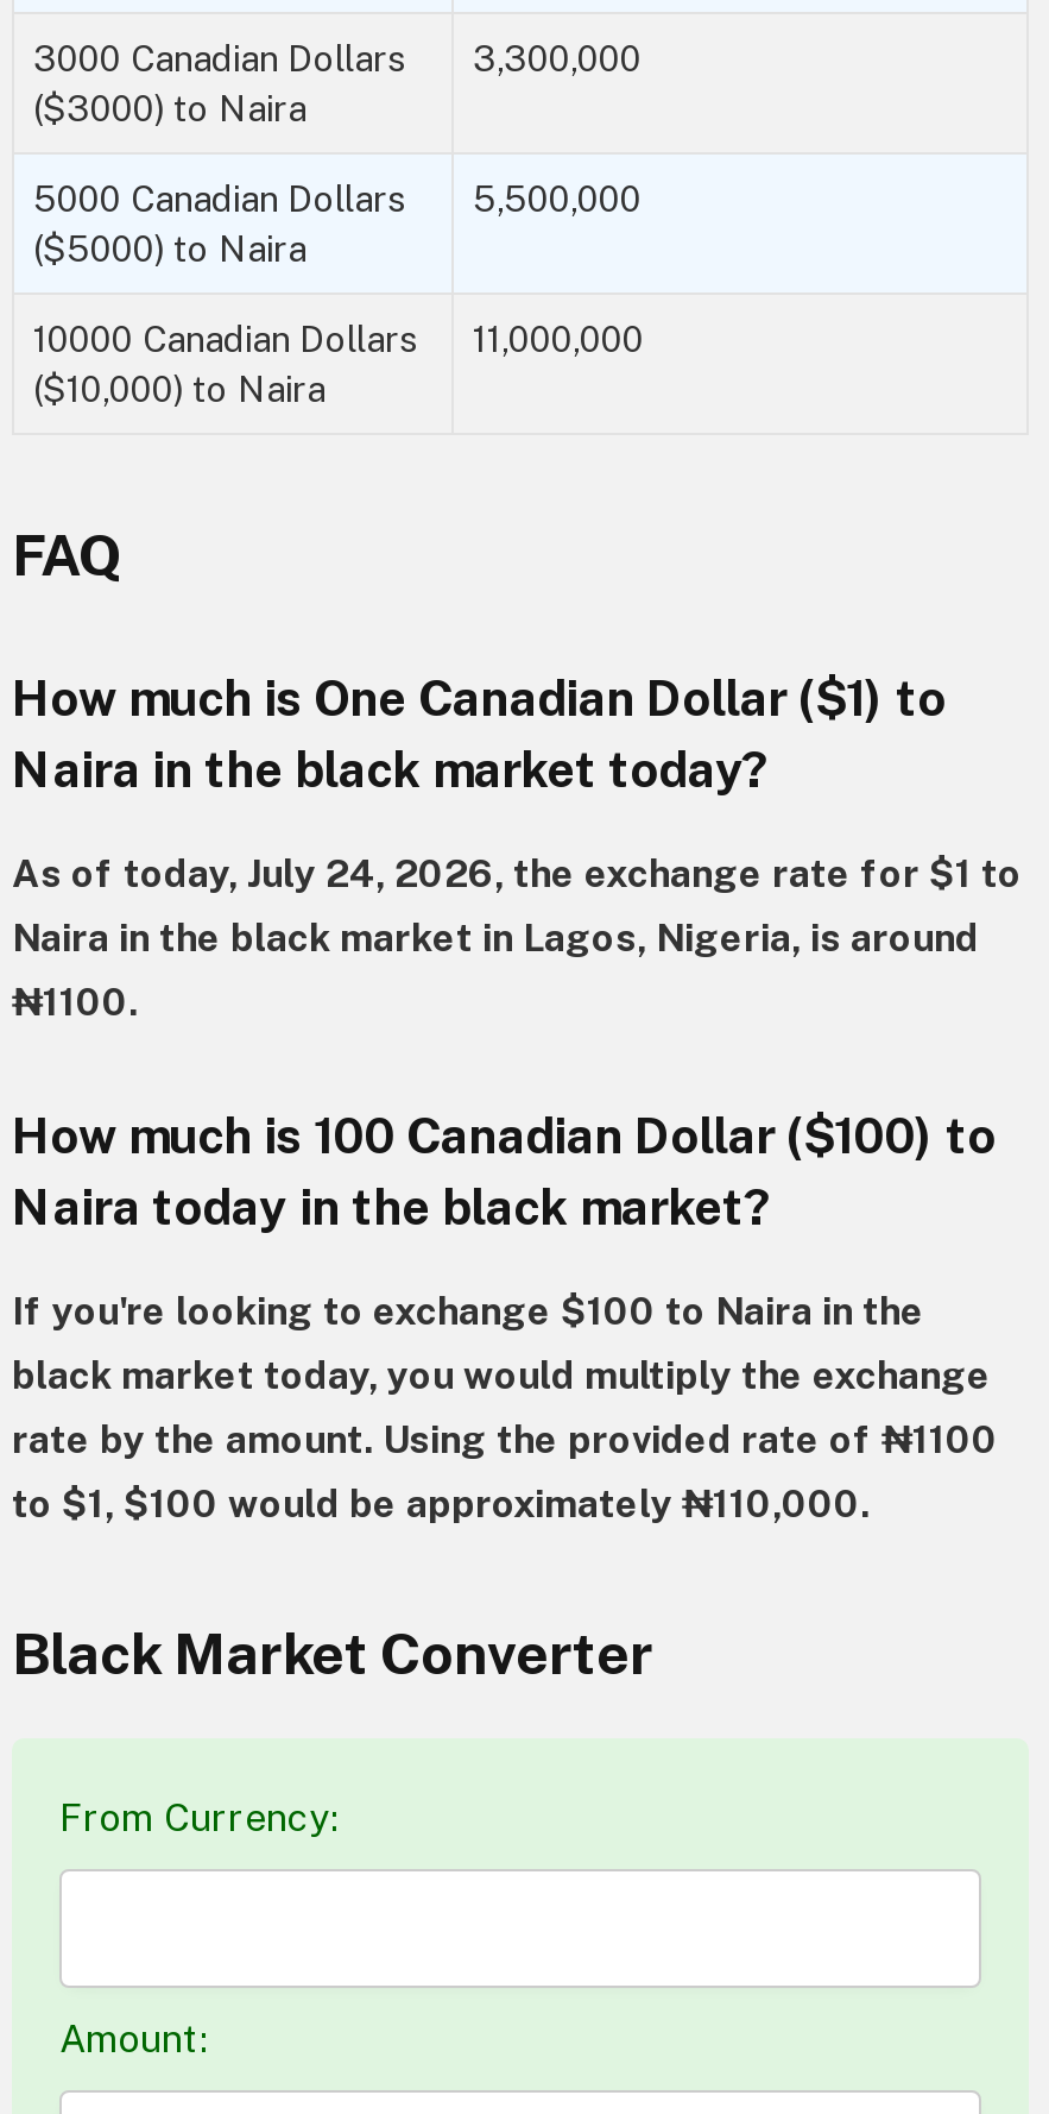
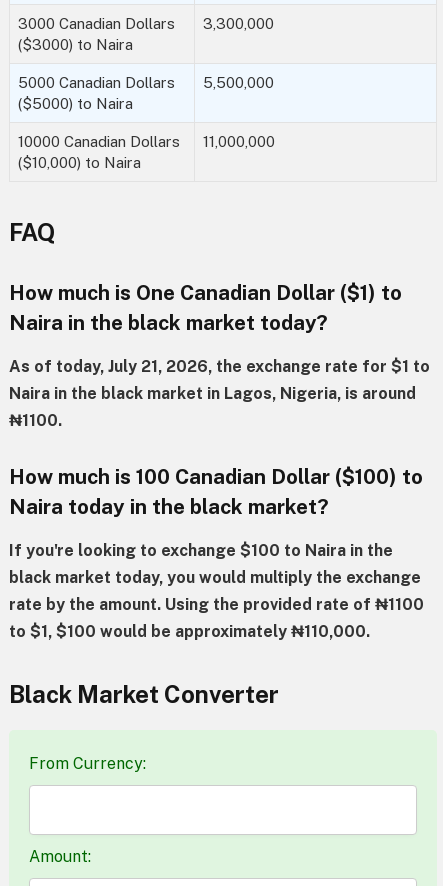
- As of today, July 24, 2026, the exchange rate for $1 to
+ As of today, July 21, 2026, the exchange rate for $1 to
